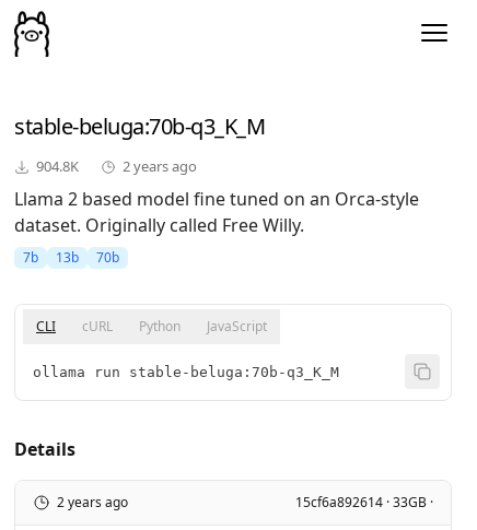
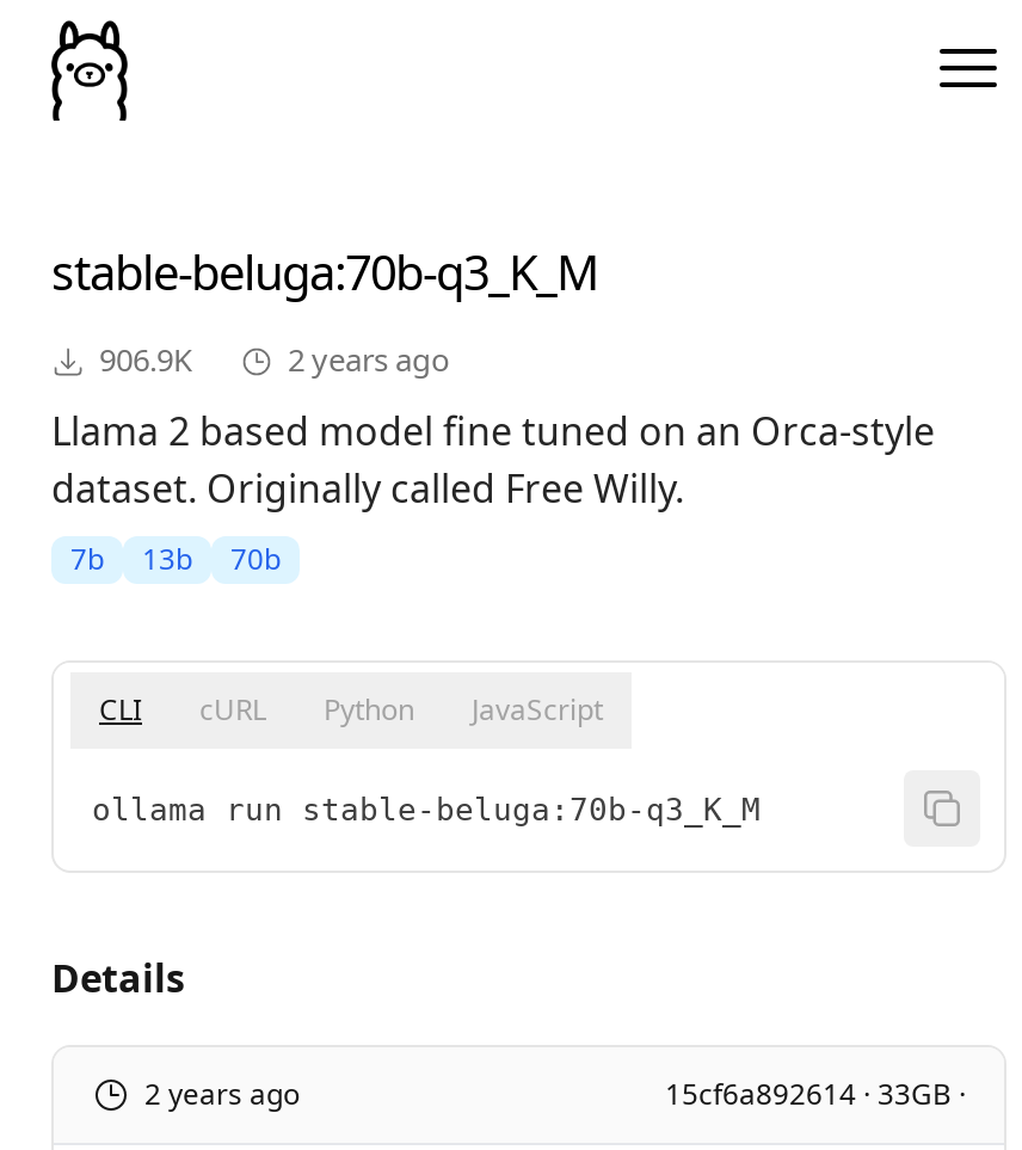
- 904.8K
+ 906.9K
